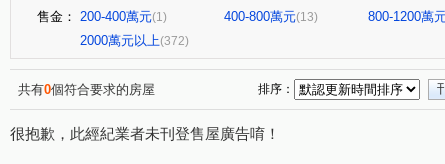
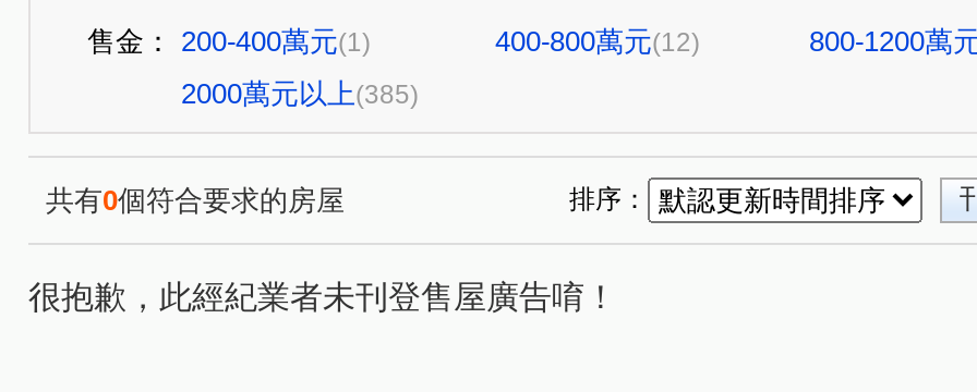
- 400-800萬元(13)
+ 400-800萬元(12)

- 2000萬元以上(372)
+ 2000萬元以上(385)
